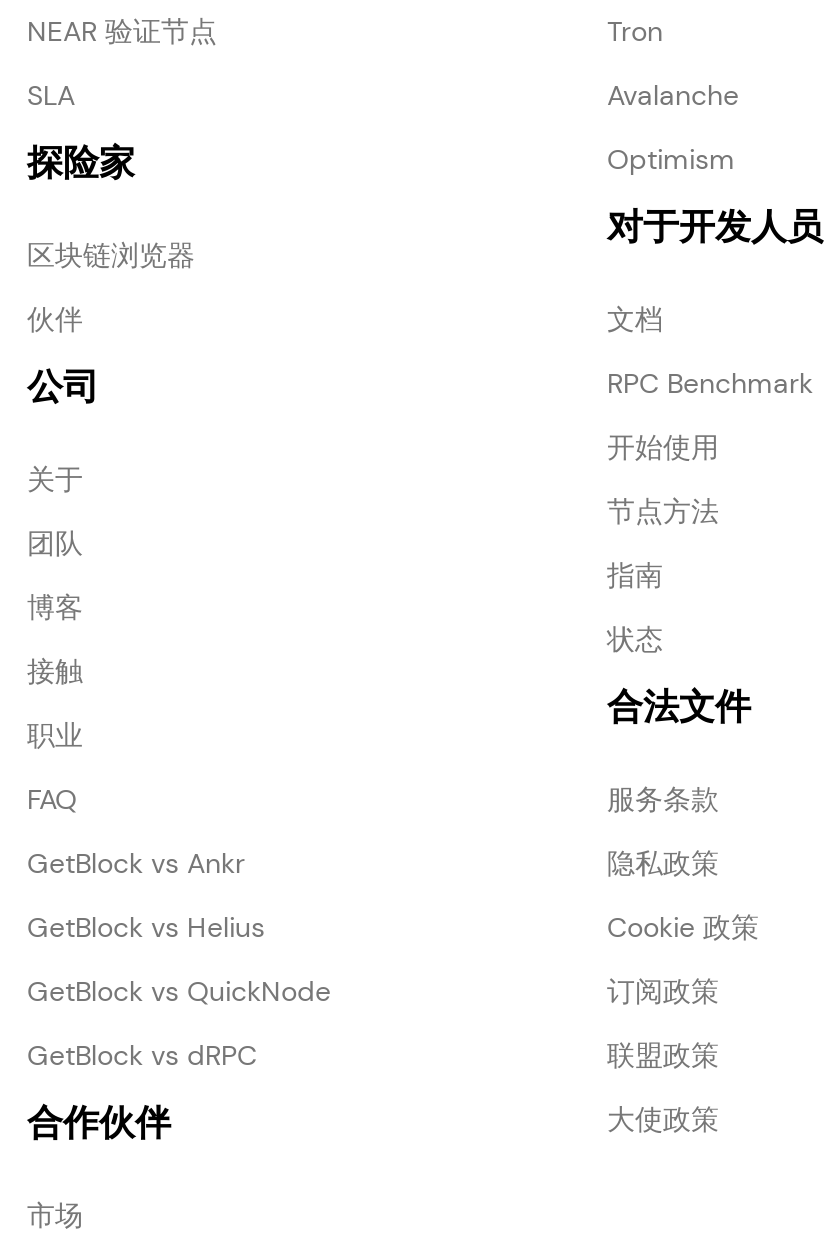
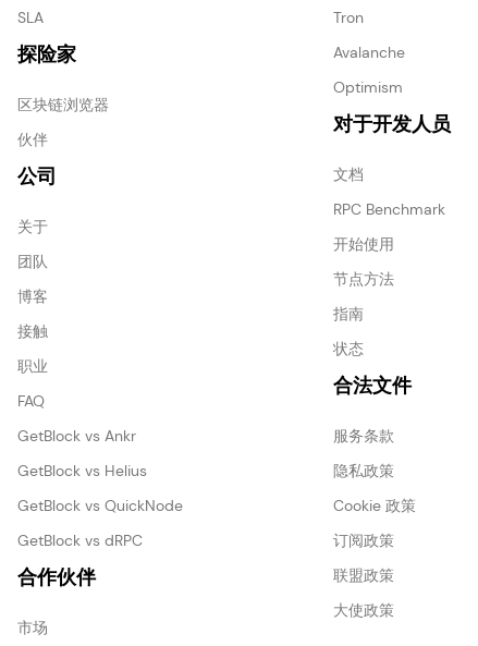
- NEAR 验证节点
